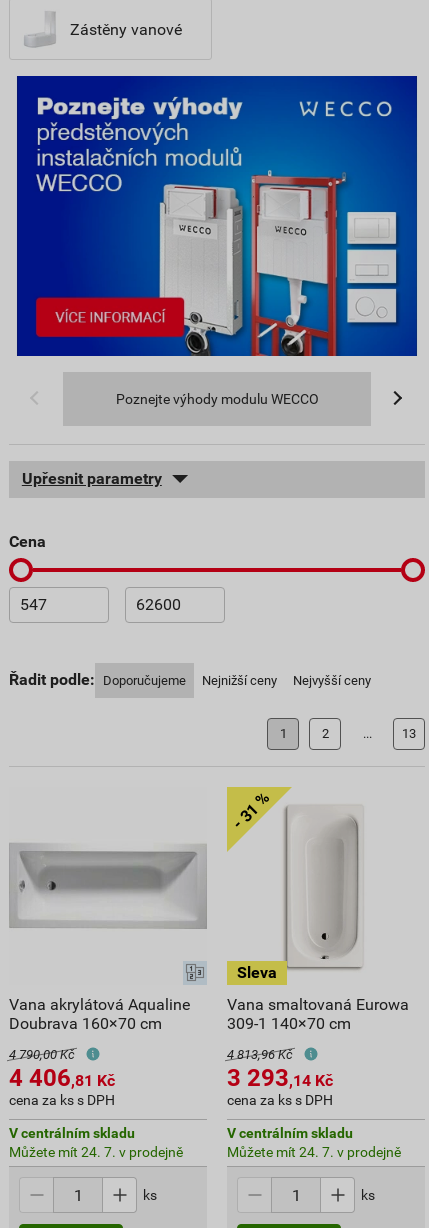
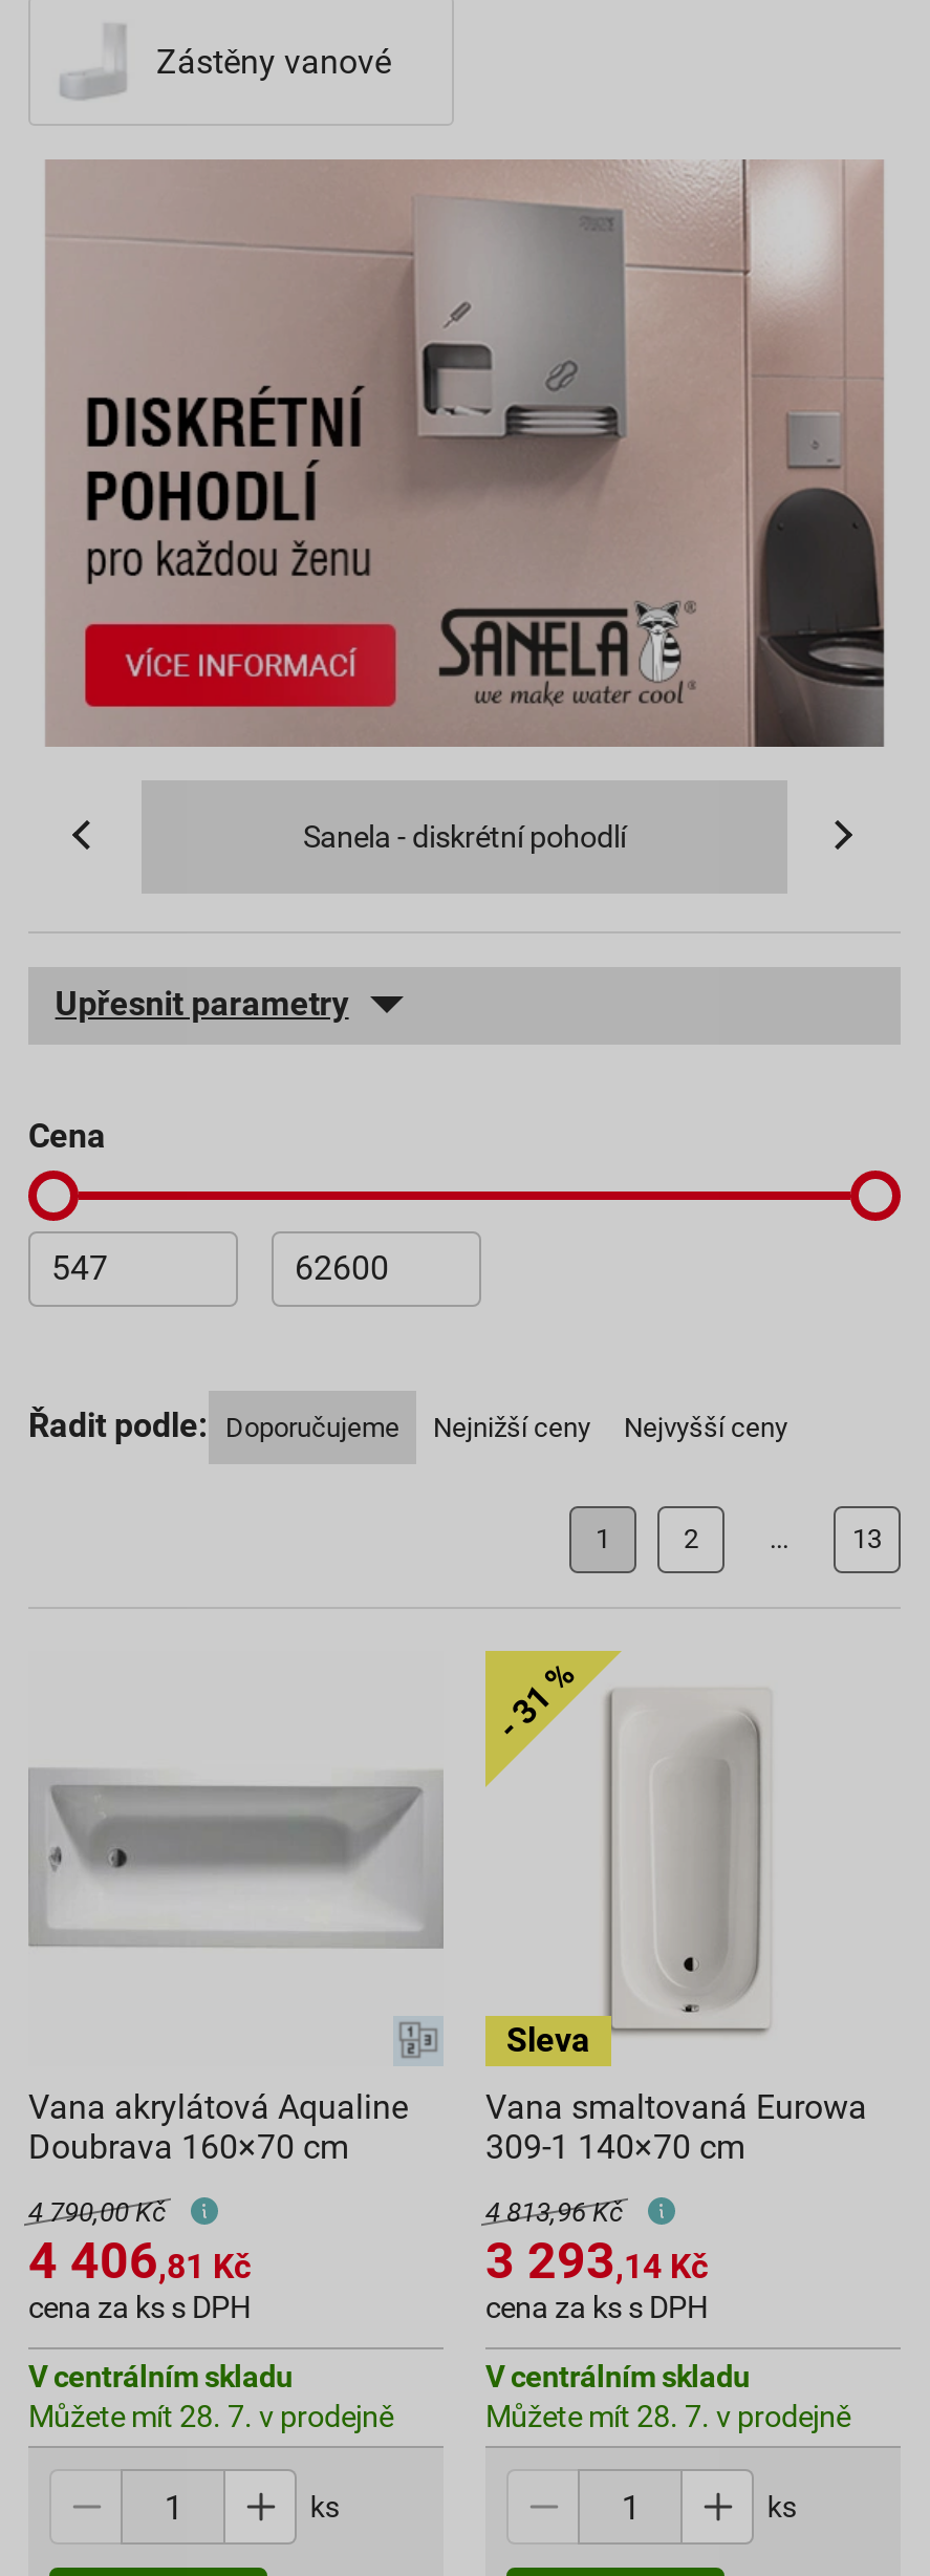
- [image]
- Poznejte výhody modulu WECCO
+ [image]
+ Sanela - diskrétní pohodlí

- Můžete mít 24. 7. v prodejně
+ Můžete mít 28. 7. v prodejně

- Můžete mít 24. 7. v prodejně
+ Můžete mít 28. 7. v prodejně
